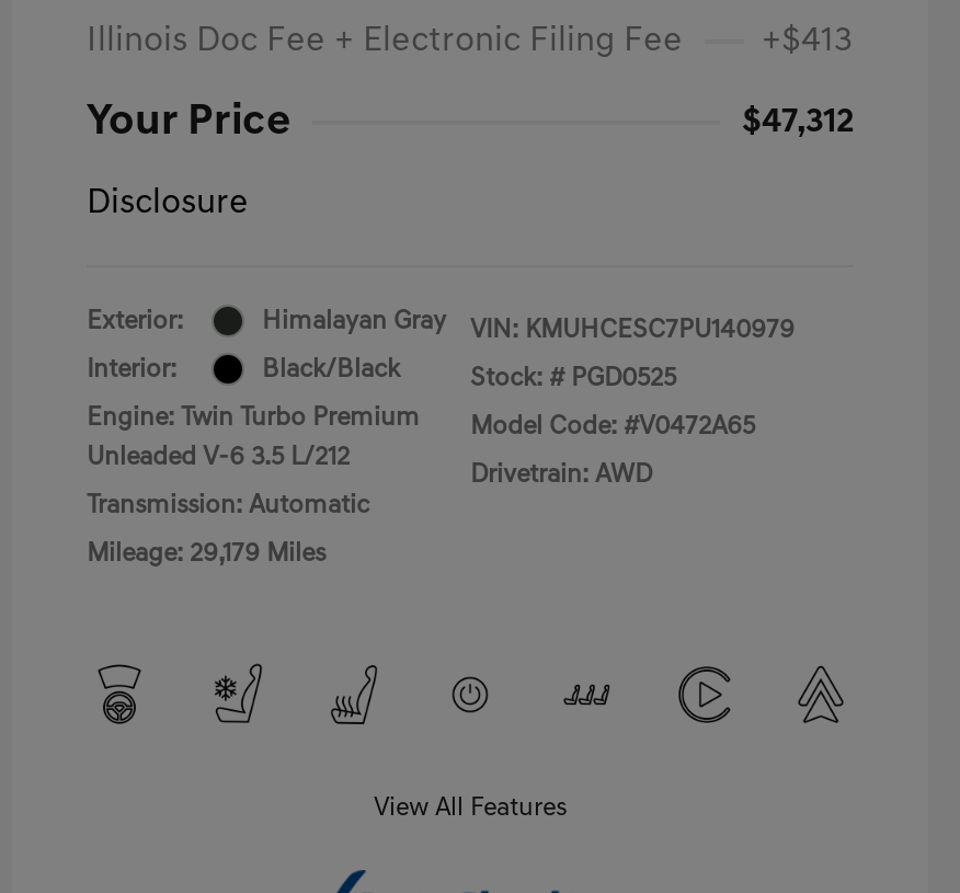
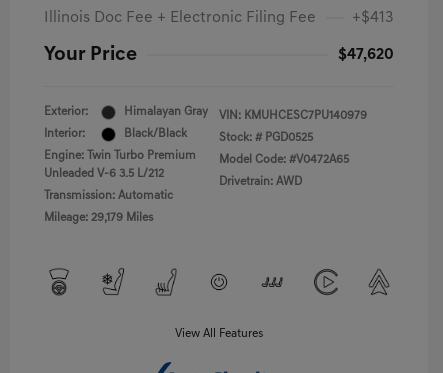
- $47,312
- Disclosure
+ $47,620
